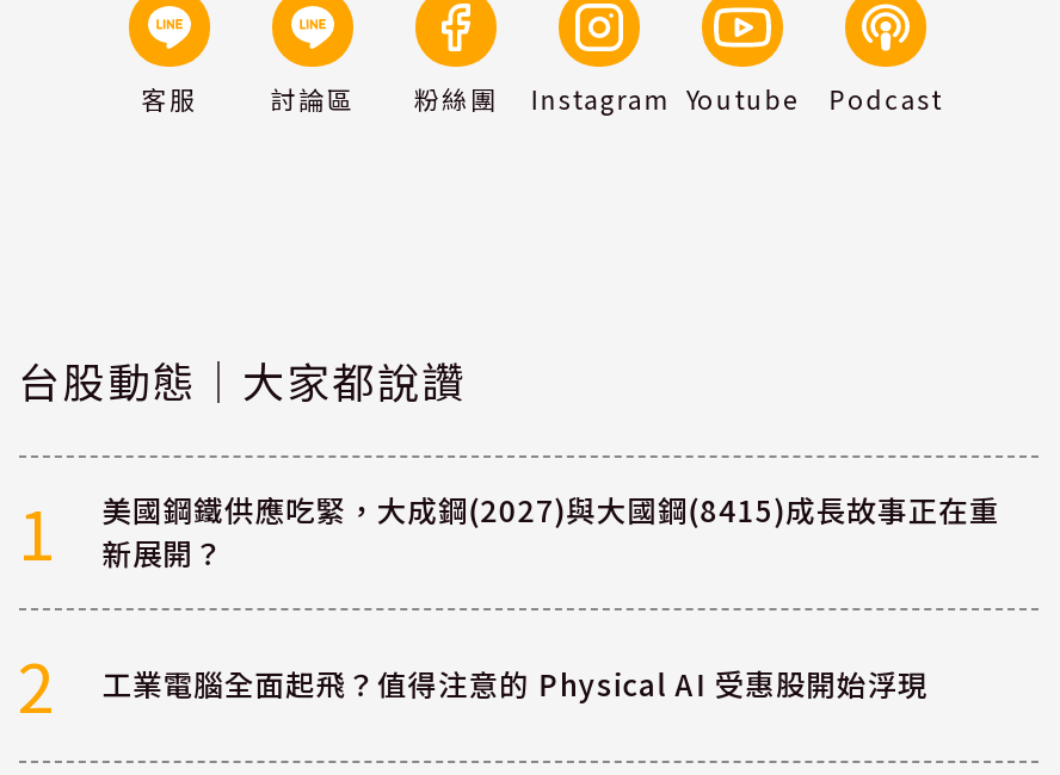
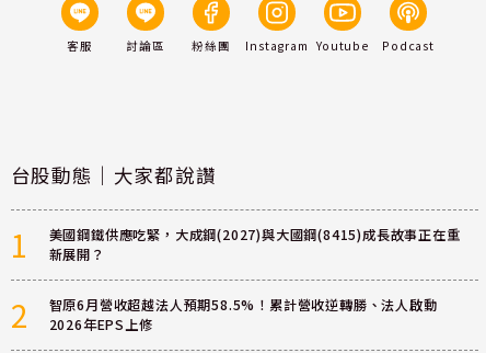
- 工業電腦全面起飛？值得注意的 Physical AI 受惠股開始浮現
+ 智原6月營收超越法人預期58.5%！累計營收逆轉勝、法人啟動
+ 2026年EPS上修
